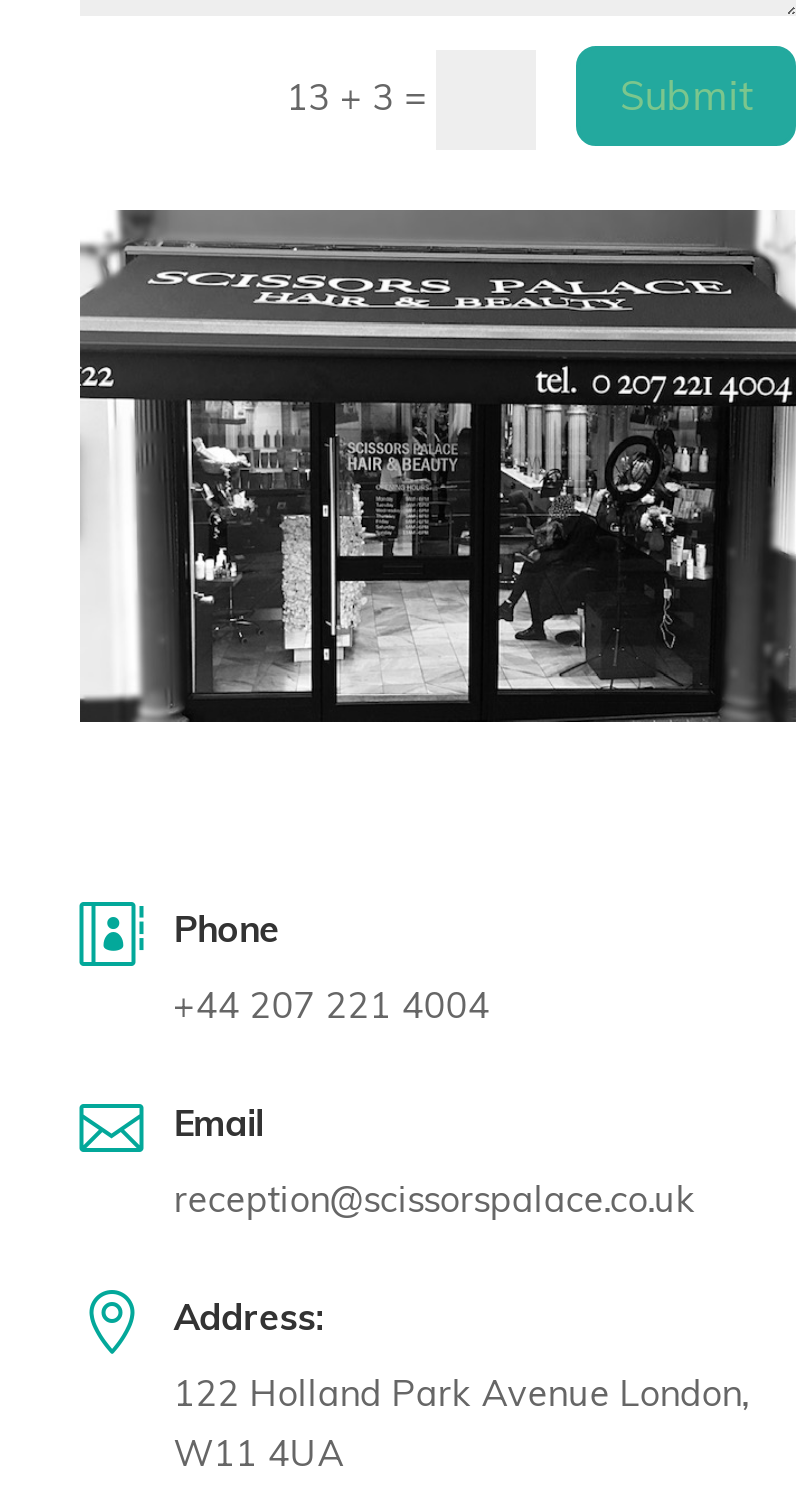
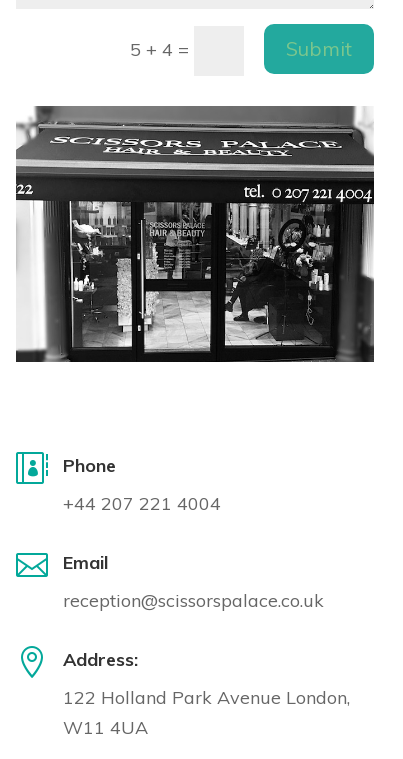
- 13 + 3 =
+ 5 + 4 =
